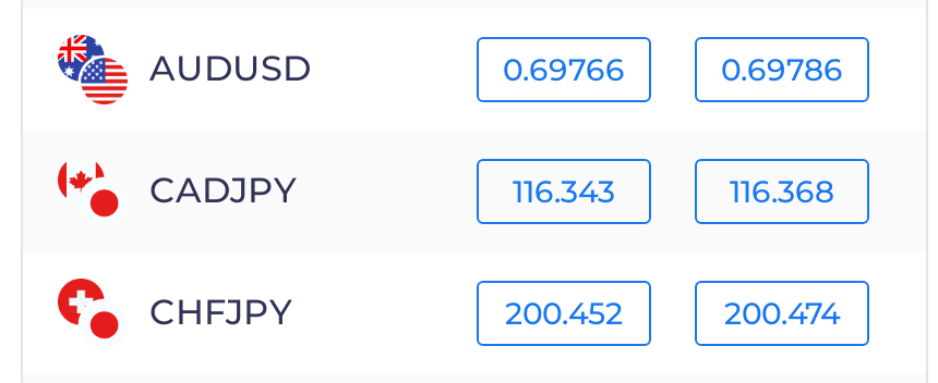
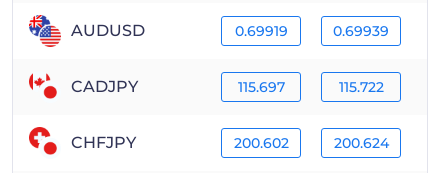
- 0.69766
+ 0.69919

- 0.69786
+ 0.69939

- 116.343
+ 115.697

- 116.368
+ 115.722

- 200.452
+ 200.602

- 200.474
+ 200.624
